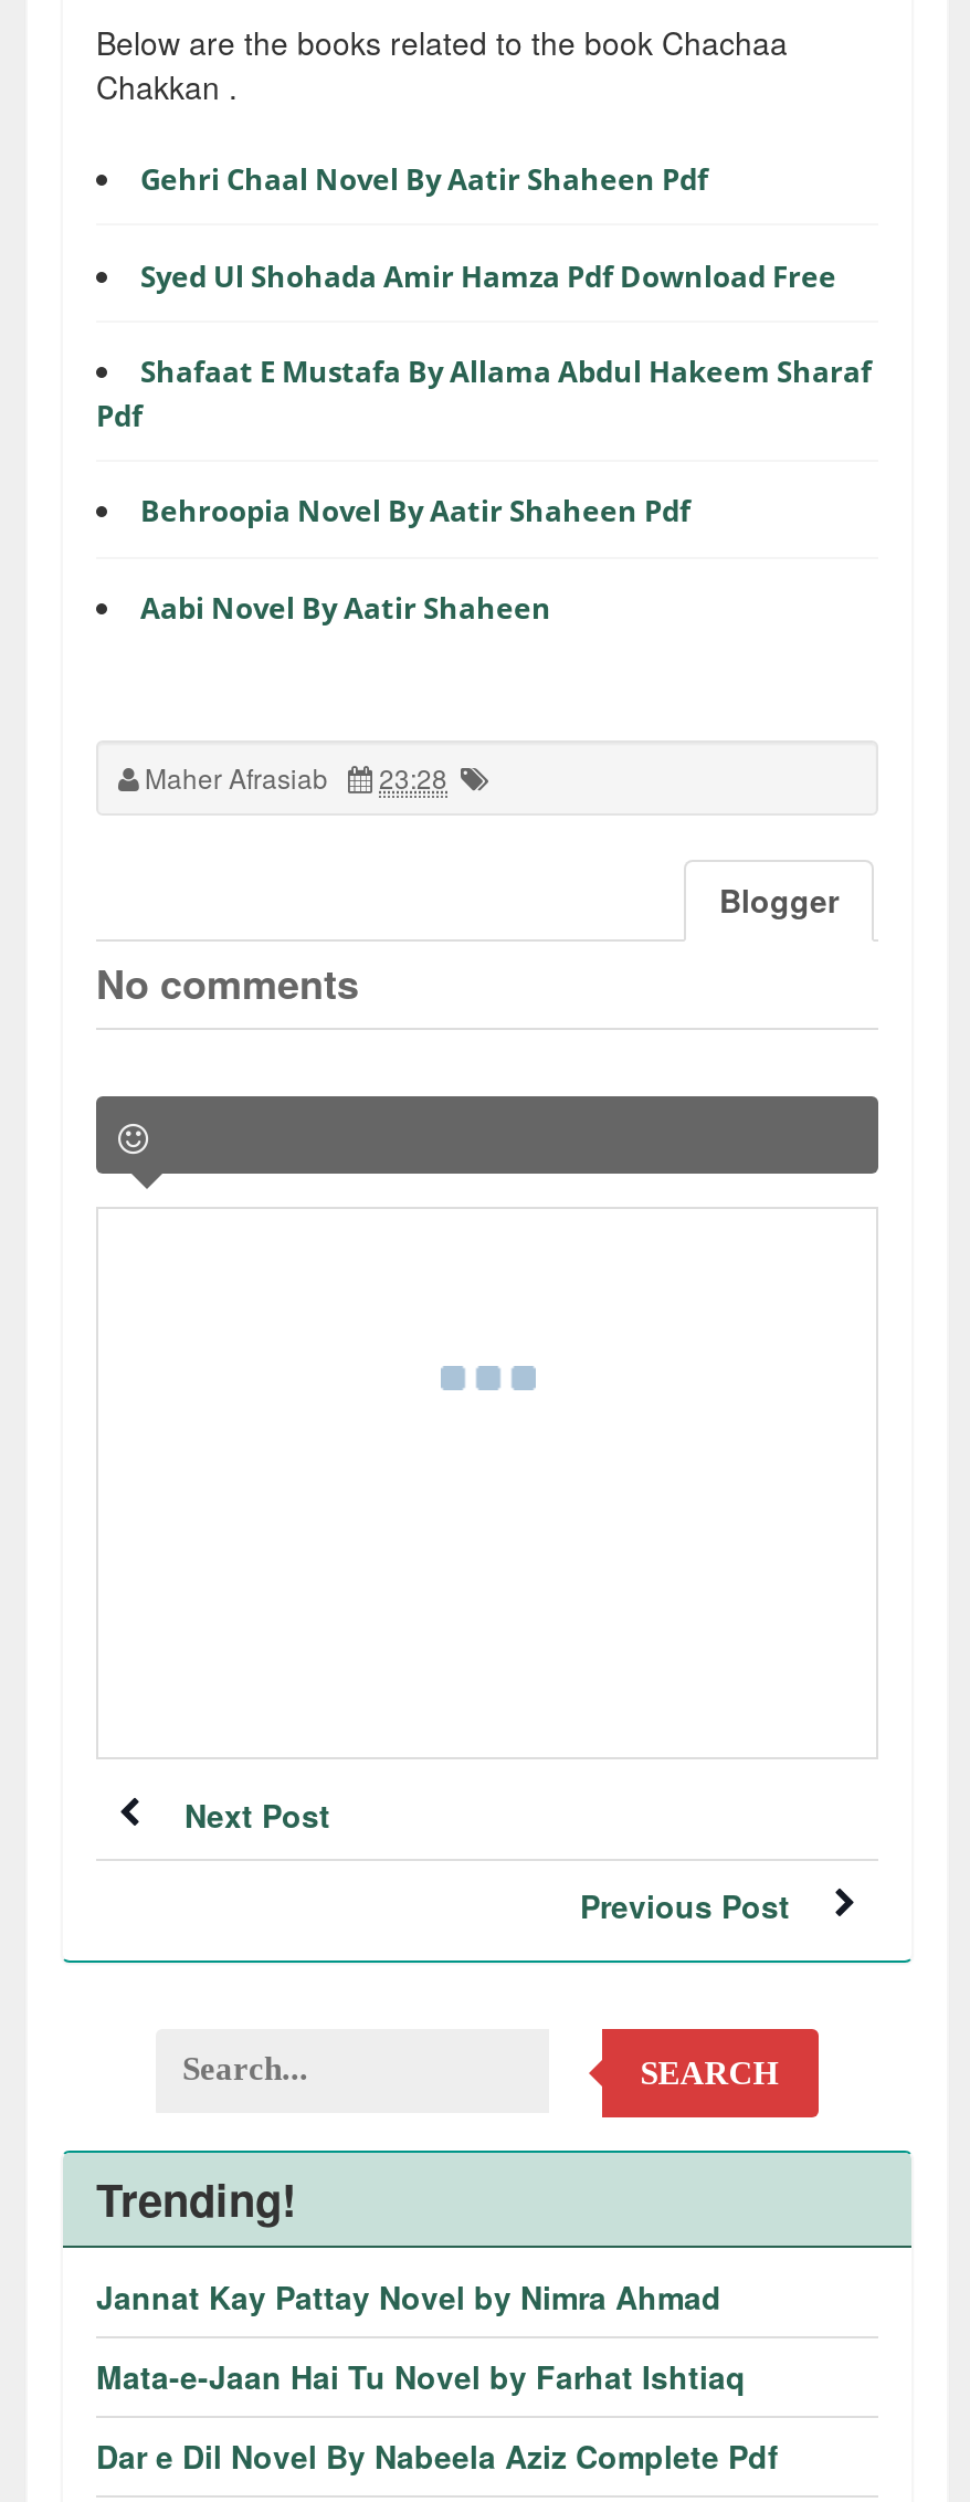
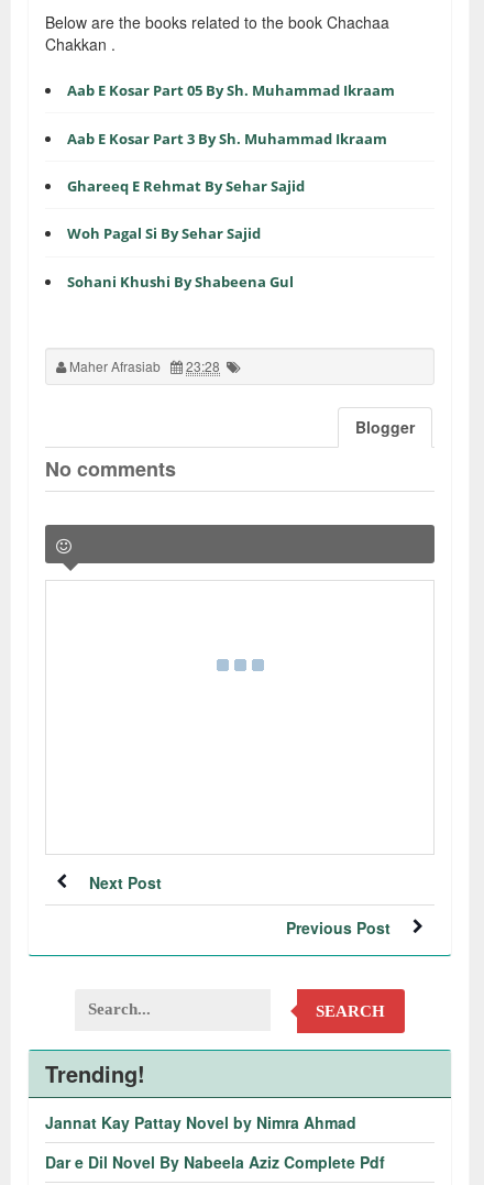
- Gehri Chaal Novel By Aatir Shaheen Pdf
+ Aab E Kosar Part 05 By Sh. Muhammad Ikraam

- Syed Ul Shohada Amir Hamza Pdf Download Free
+ Aab E Kosar Part 3 By Sh. Muhammad Ikraam

- Shafaat E Mustafa By Allama Abdul Hakeem Sharaf
- Pdf
+ Ghareeq E Rehmat By Sehar Sajid

- Behroopia Novel By Aatir Shaheen Pdf
+ Woh Pagal Si By Sehar Sajid

- Aabi Novel By Aatir Shaheen
+ Sohani Khushi By Shabeena Gul

- Mata-e-Jaan Hai Tu Novel by Farhat Ishtiaq
